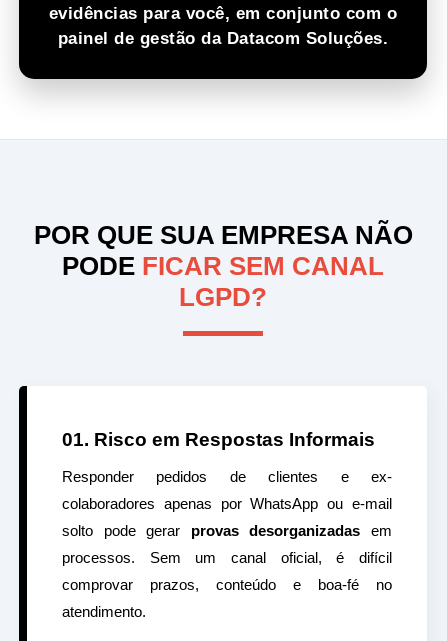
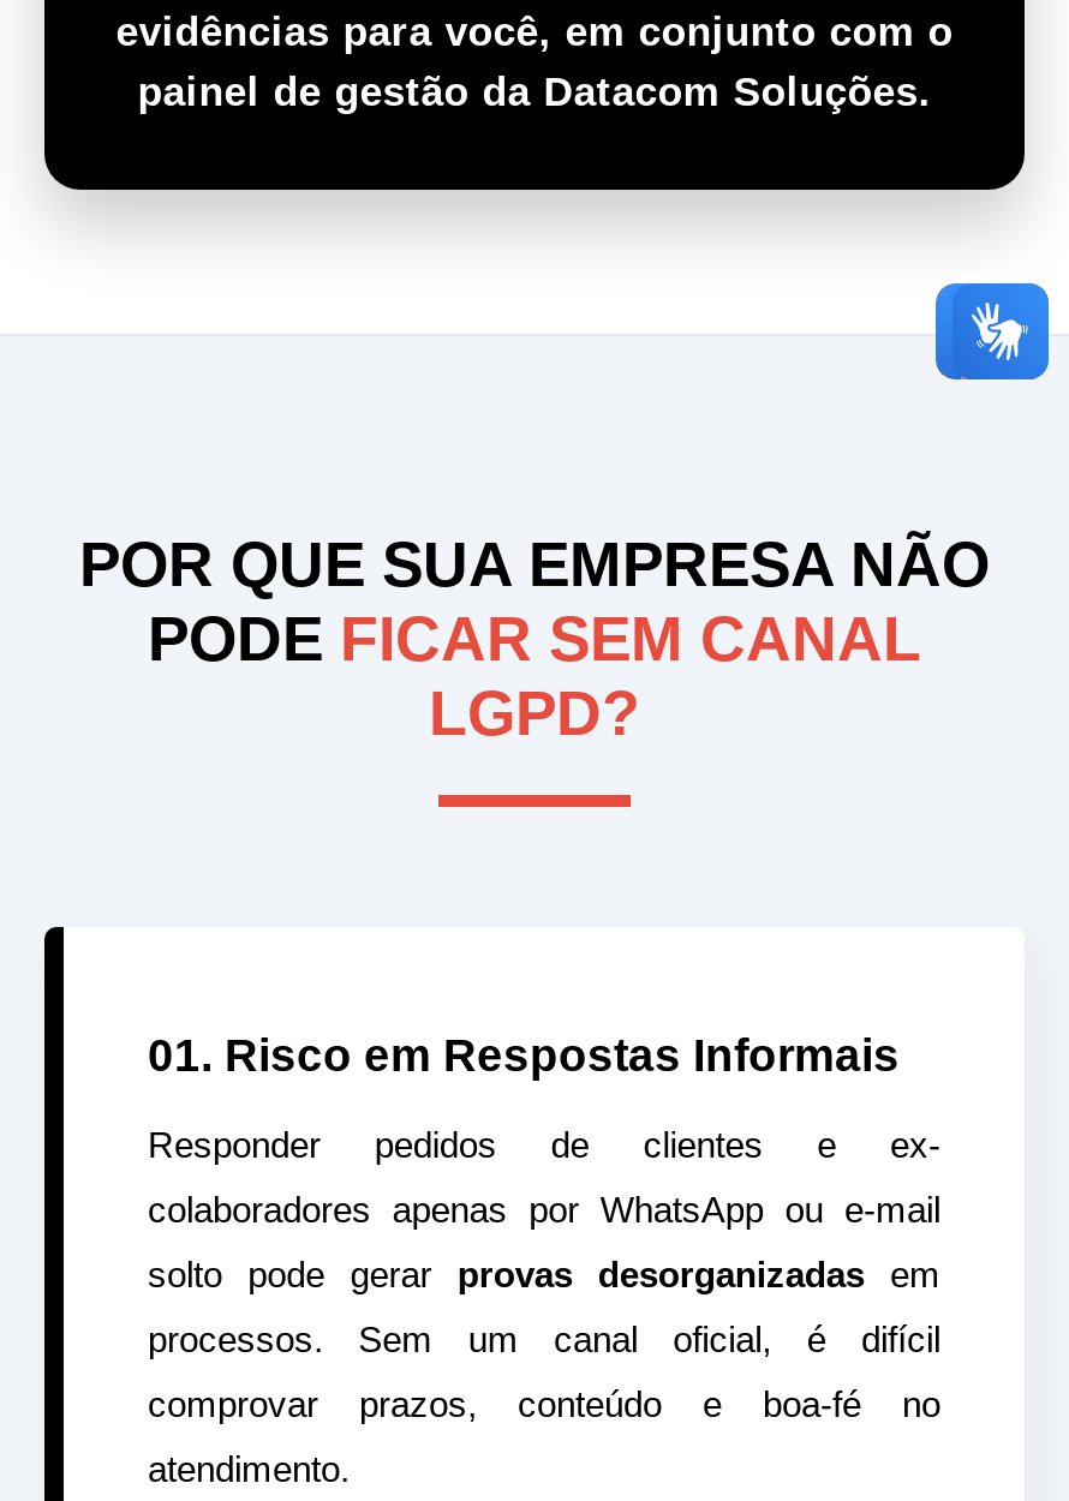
+ [image]
